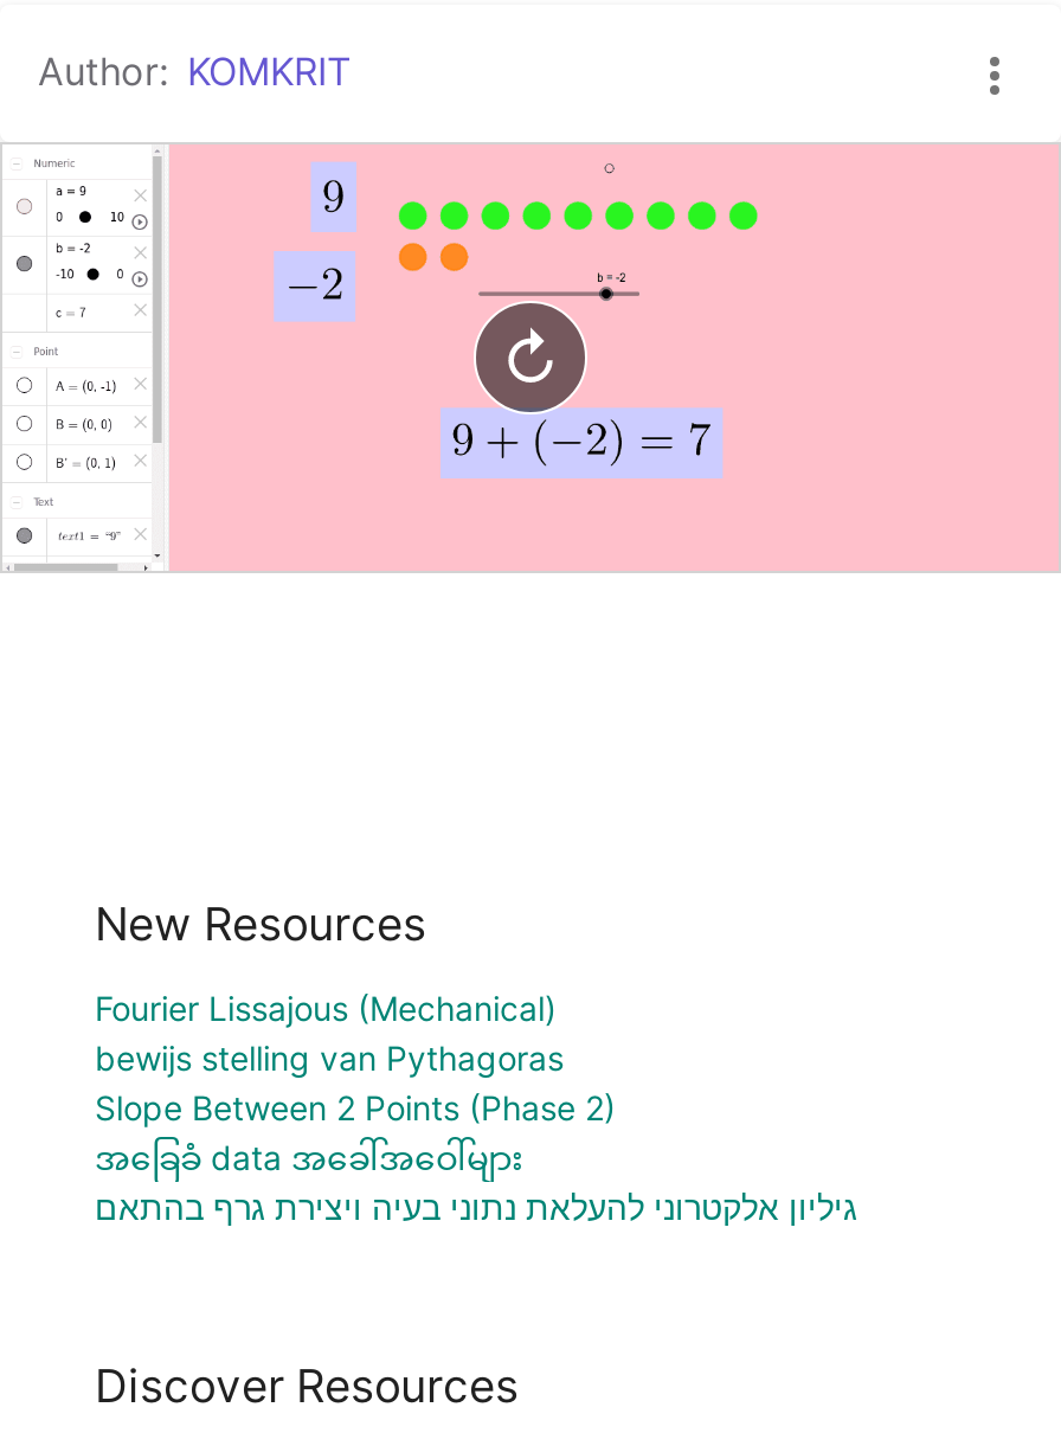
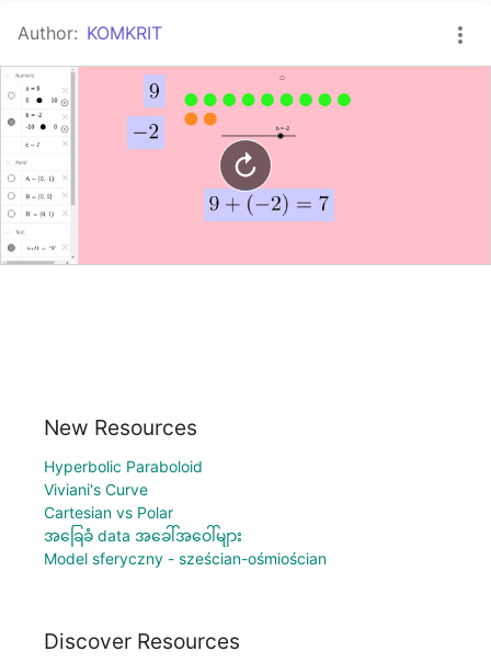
- Fourier Lissajous (Mechanical)
- bewijs stelling van Pythagoras
- Slope Between 2 Points (Phase 2)
+ Hyperbolic Paraboloid
+ Viviani's Curve
+ Cartesian vs Polar

- גיליון אלקטרוני להעלאת נתוני בעיה ויצירת גרף בהתאם
+ Model sferyczny - sześcian-ośmiościan
